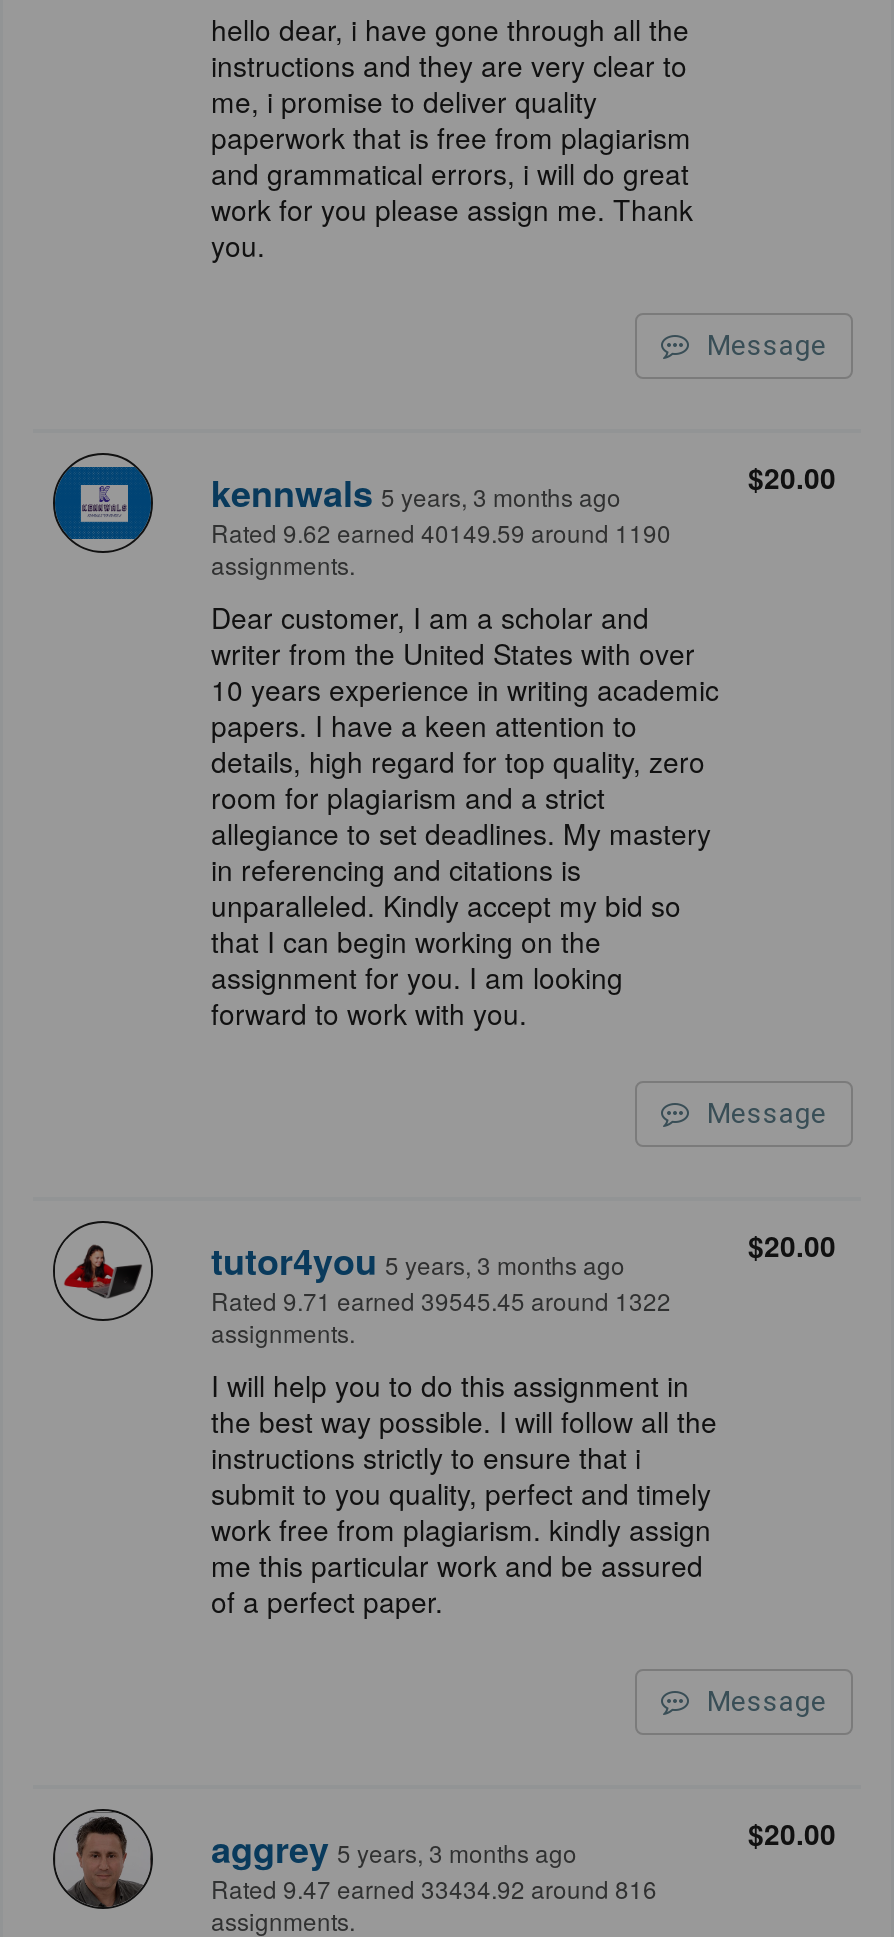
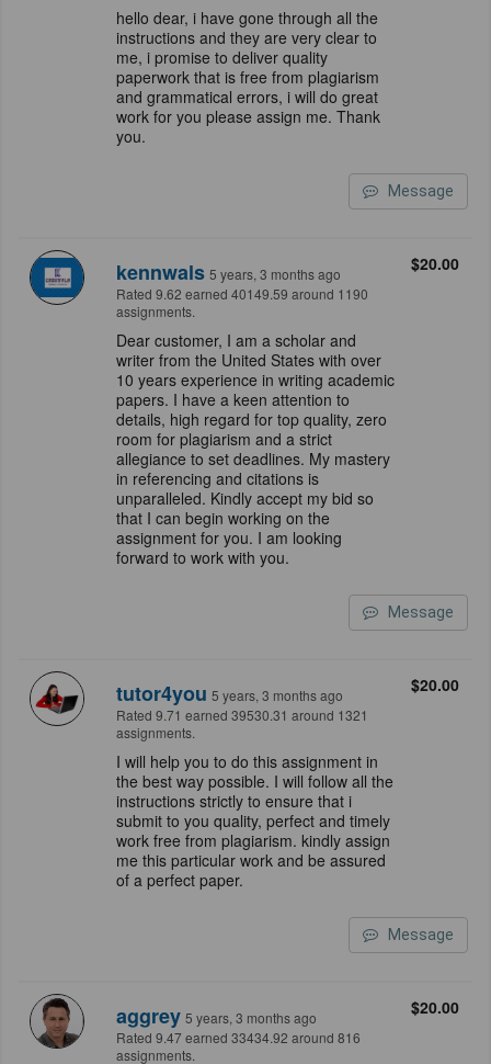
- Rated 9.71 earned 39545.45 around 1322
+ Rated 9.71 earned 39530.31 around 1321
